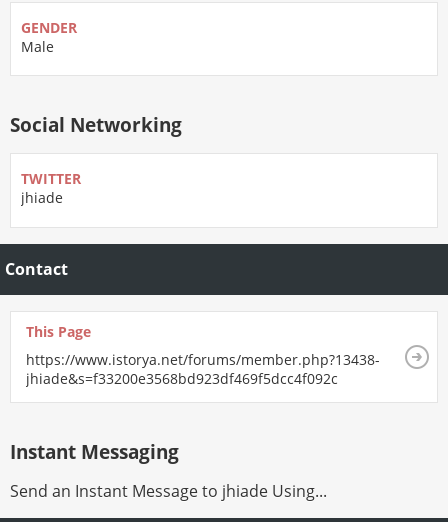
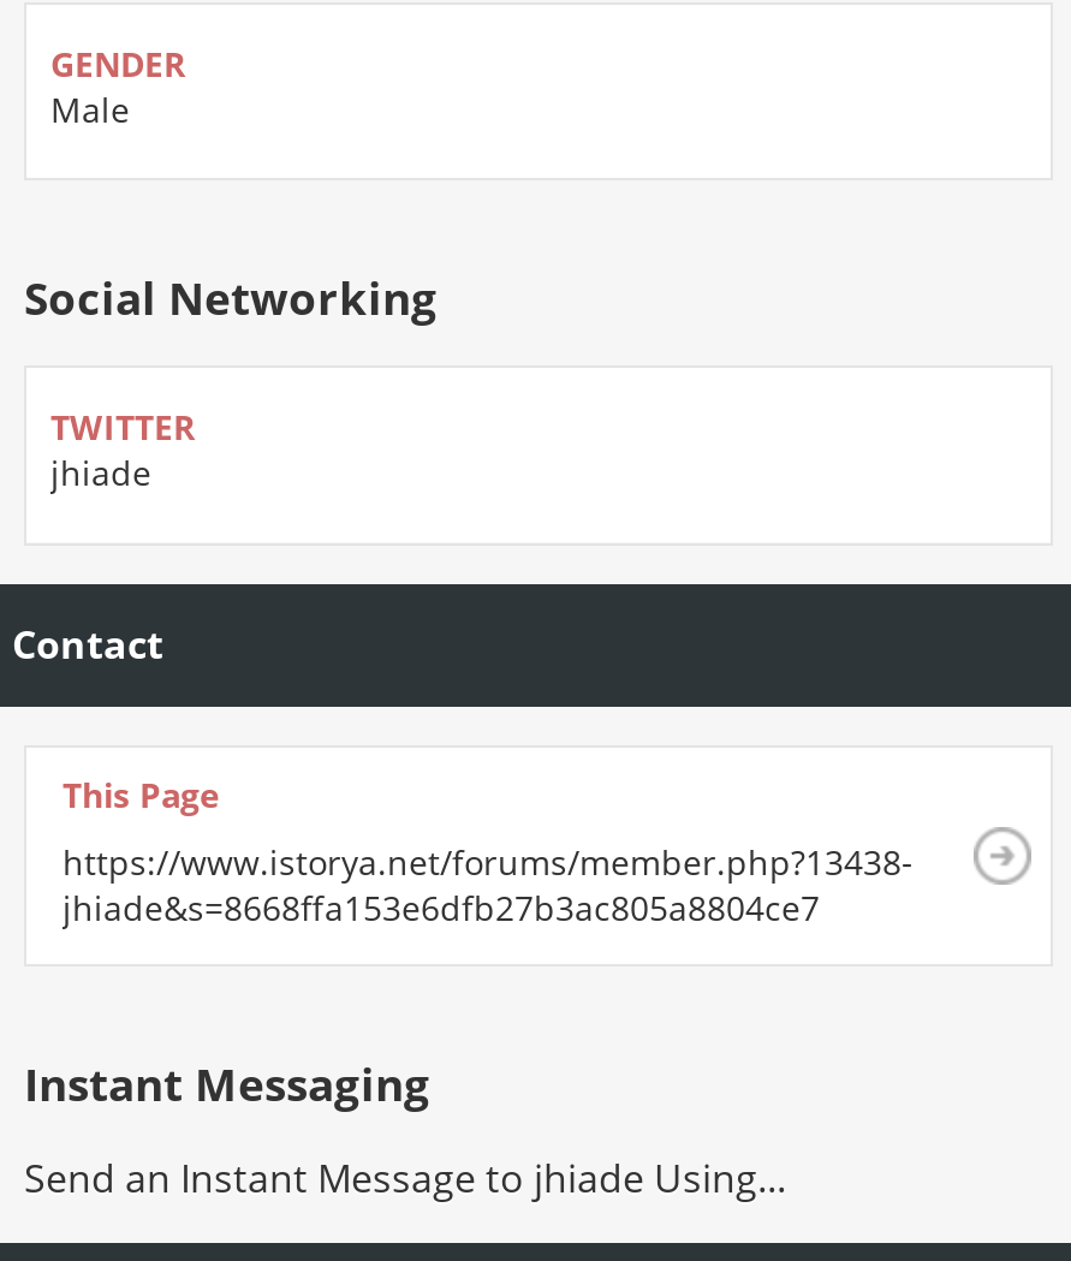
- jhiade&s=f33200e3568bd923df469f5dcc4f092c
+ jhiade&s=8668ffa153e6dfb27b3ac805a8804ce7
